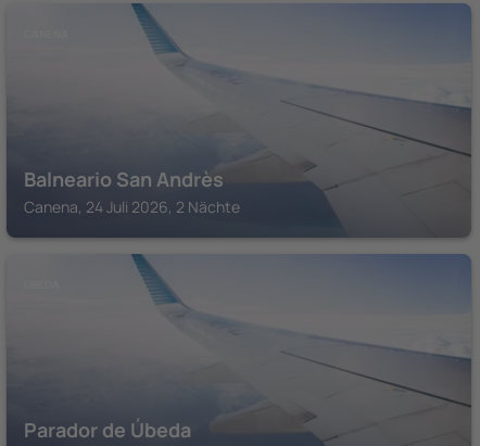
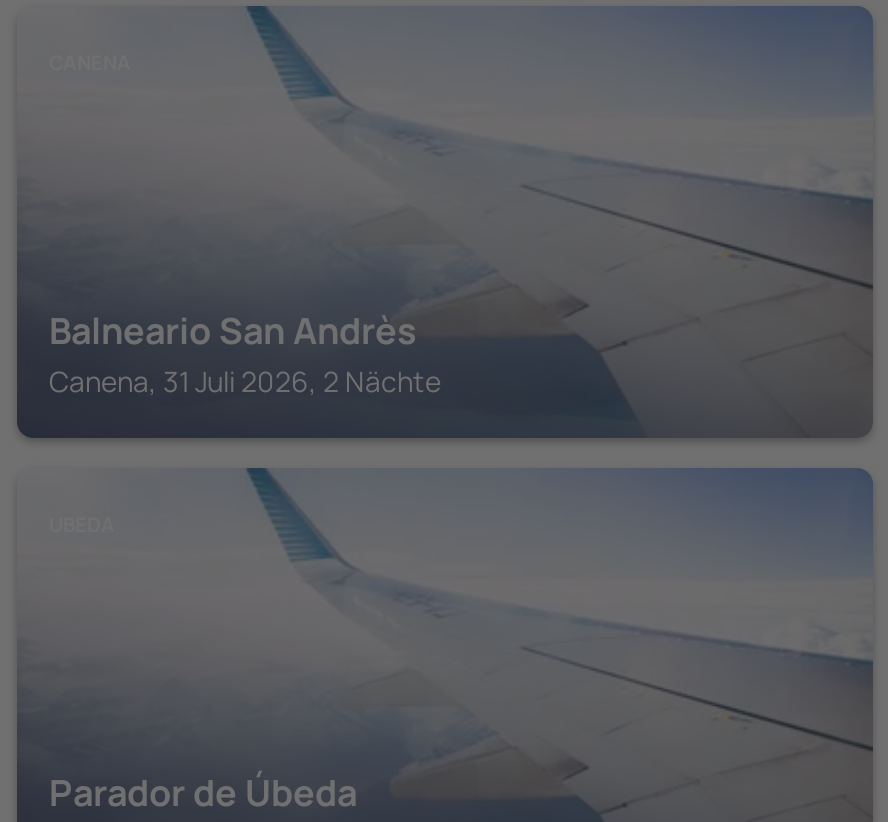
- Canena, 24 Juli 2026, 2 Nächte
+ Canena, 31 Juli 2026, 2 Nächte
